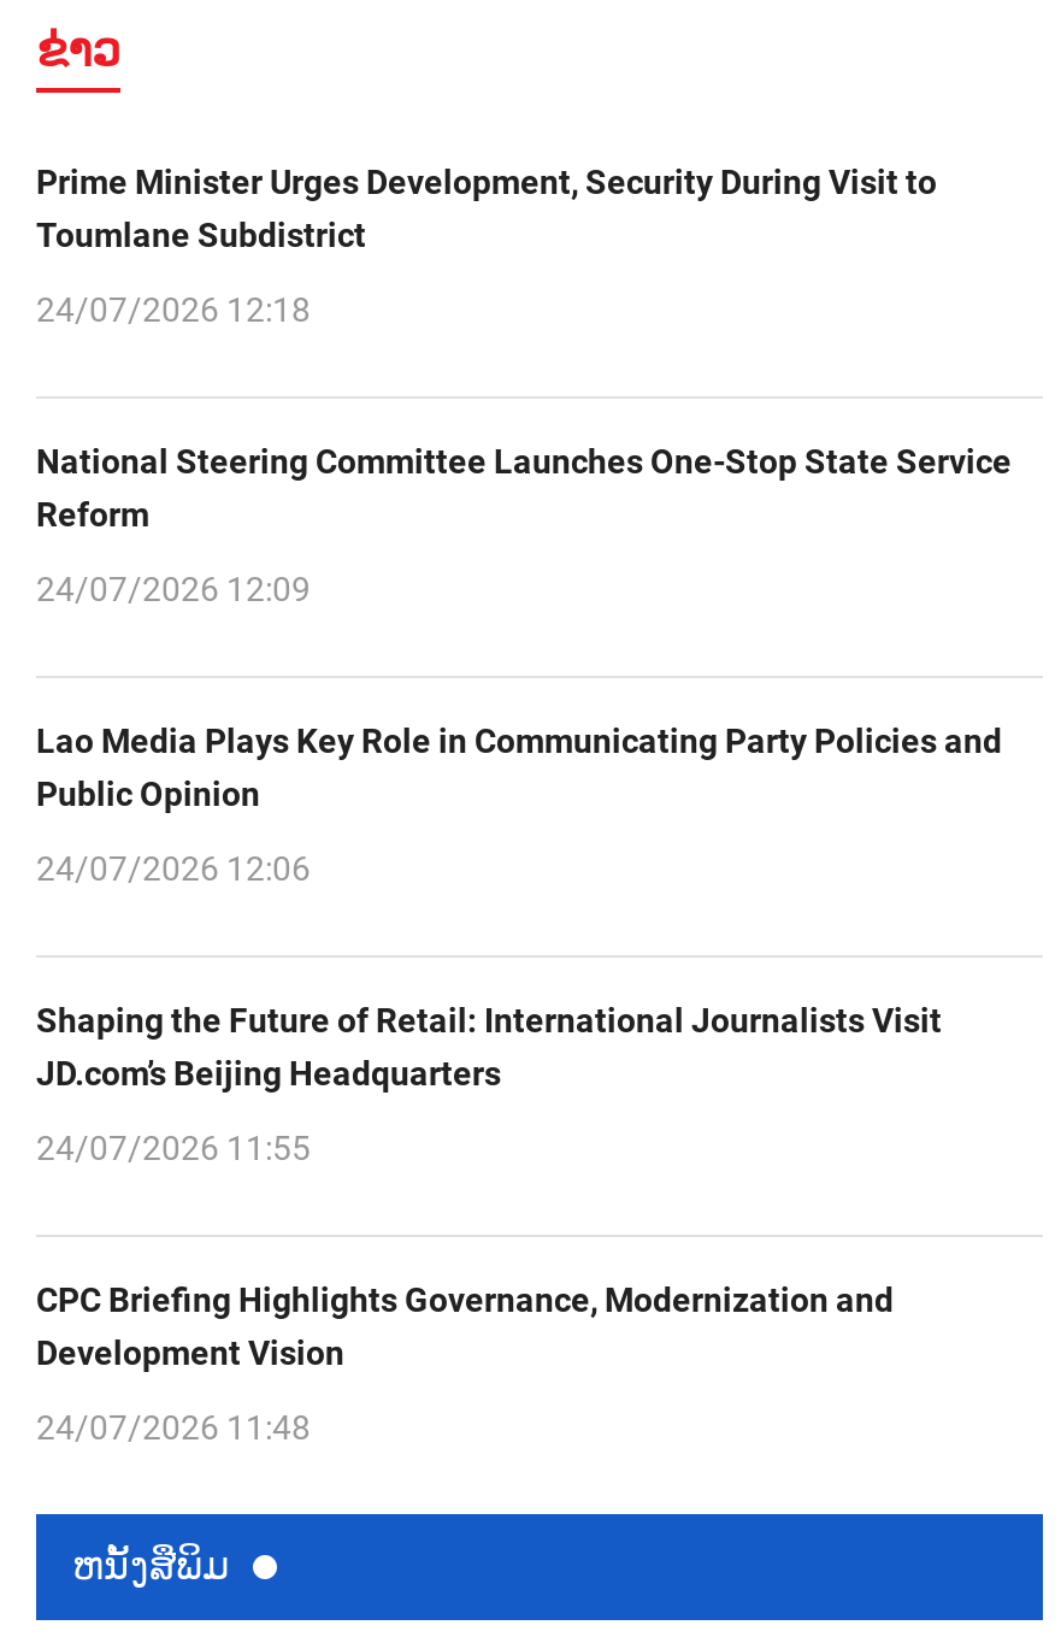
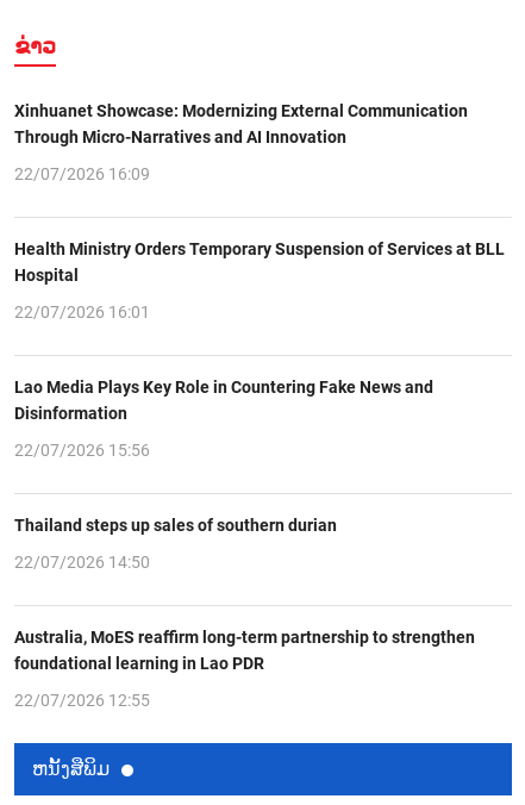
- Prime Minister Urges Development, Security During Visit to
- Toumlane Subdistrict
+ Xinhuanet Showcase: Modernizing External Communication
+ Through Micro-Narratives and AI Innovation

- 24/07/2026 12:18
+ 22/07/2026 16:09

- National Steering Committee Launches One-Stop State Service
- Reform
+ Health Ministry Orders Temporary Suspension of Services at BLL
+ Hospital

- 24/07/2026 12:09
+ 22/07/2026 16:01

- Lao Media Plays Key Role in Communicating Party Policies and
- Public Opinion
+ Lao Media Plays Key Role in Countering Fake News and
+ Disinformation

- 24/07/2026 12:06
+ 22/07/2026 15:56

- Shaping the Future of Retail: International Journalists Visit
- JD.com’s Beijing Headquarters
+ Thailand steps up sales of southern durian

- 24/07/2026 11:55
+ 22/07/2026 14:50

- CPC Briefing Highlights Governance, Modernization and
- Development Vision
+ Australia, MoES reaffirm long-term partnership to strengthen
+ foundational learning in Lao PDR

- 24/07/2026 11:48
+ 22/07/2026 12:55
